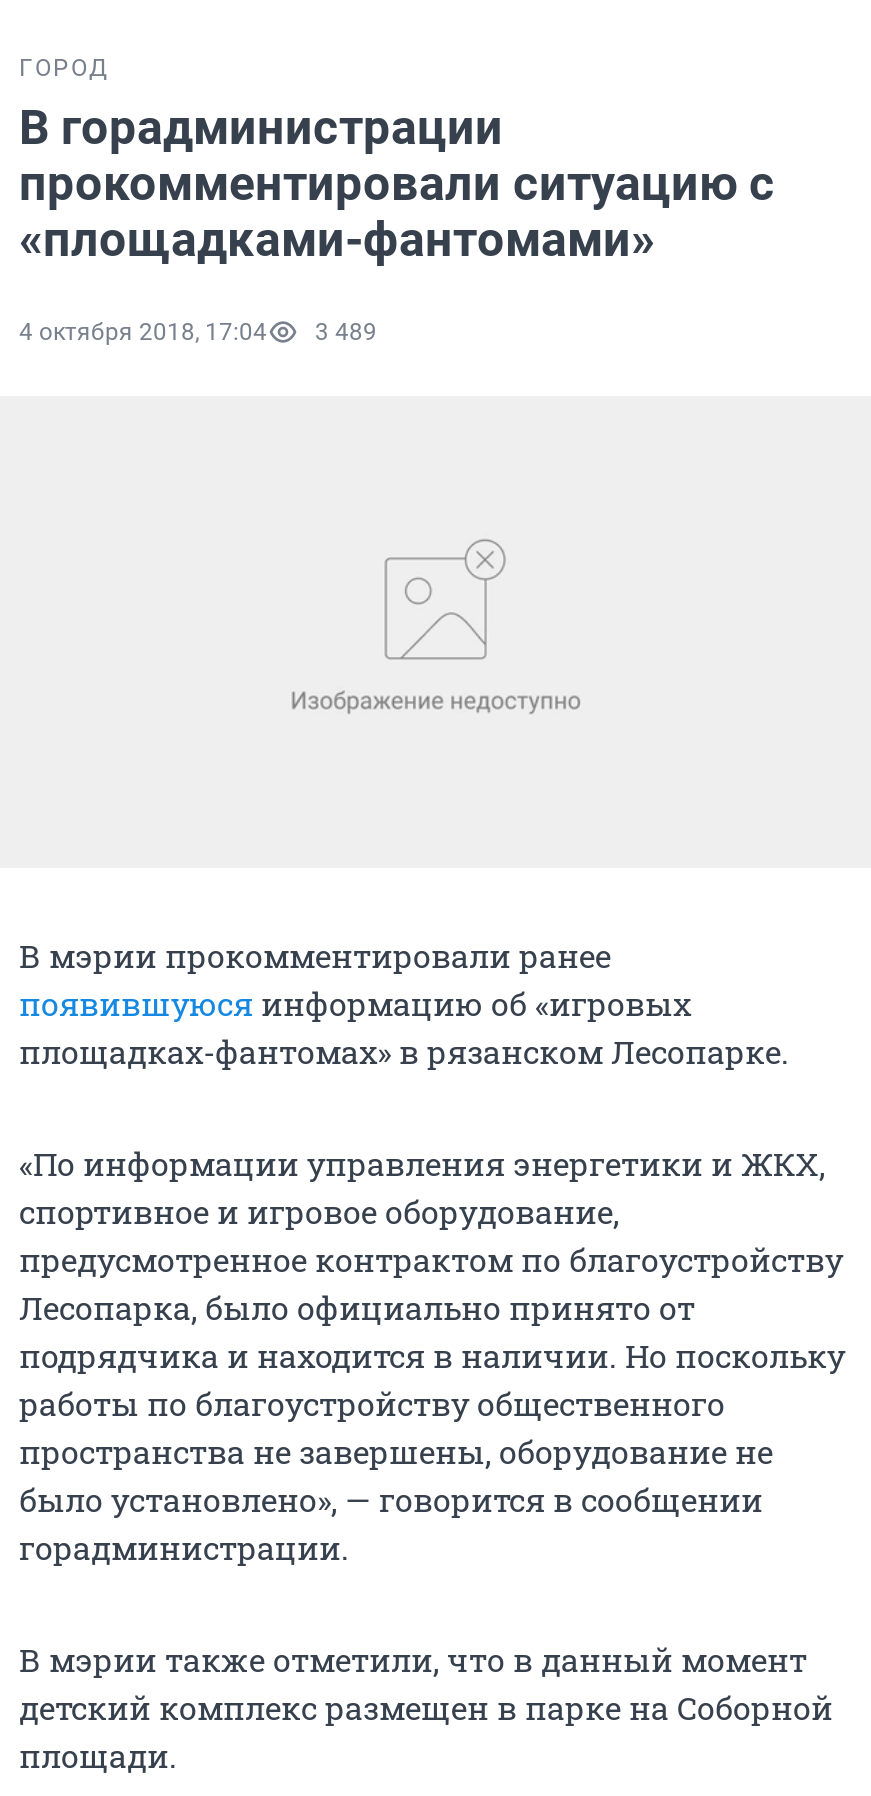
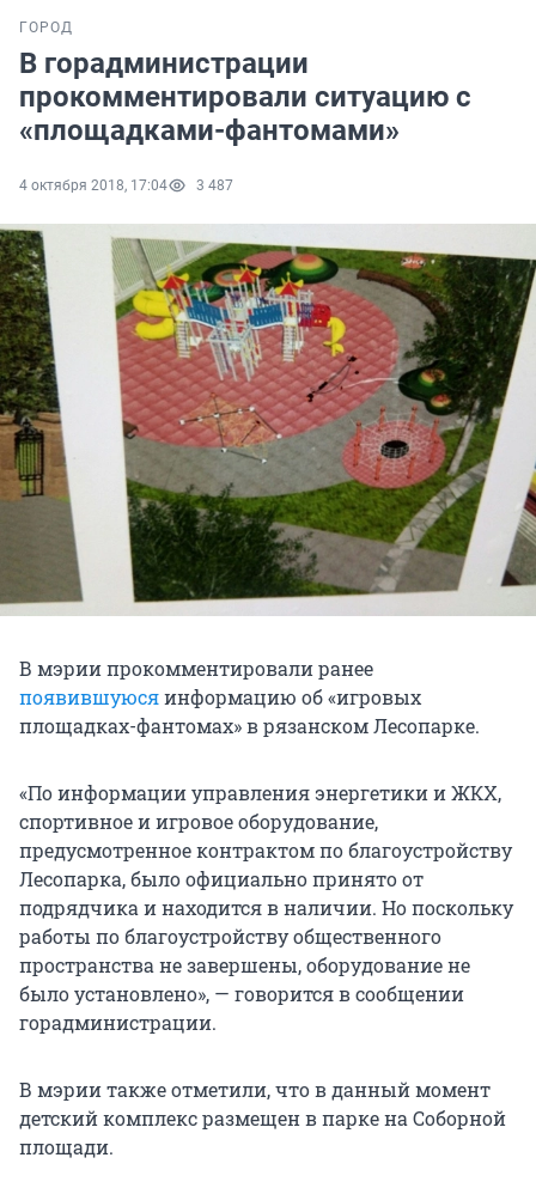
- 4 октября 2018, 17:04 3 489
+ 4 октября 2018, 17:04 3 487

+ [image]

+ [image]
